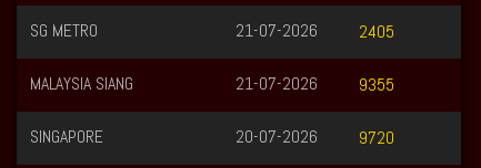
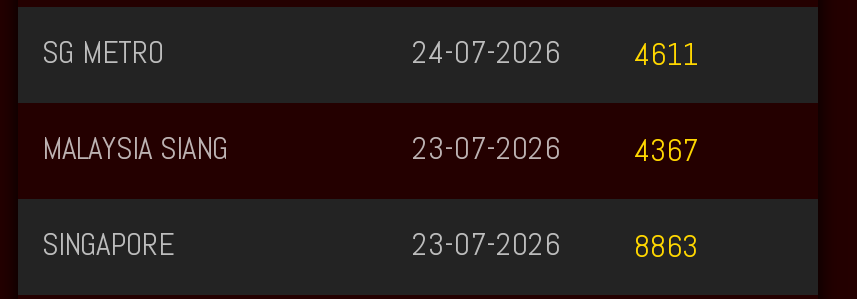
- 21-07-2026
+ 24-07-2026

- 2405
+ 4611

- 21-07-2026
+ 23-07-2026

- 9355
+ 4367

- 20-07-2026
+ 23-07-2026

- 9720
+ 8863
